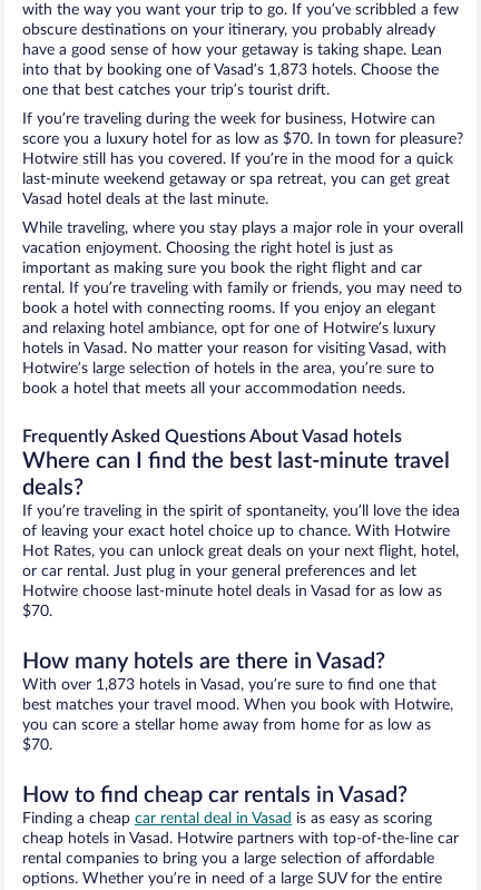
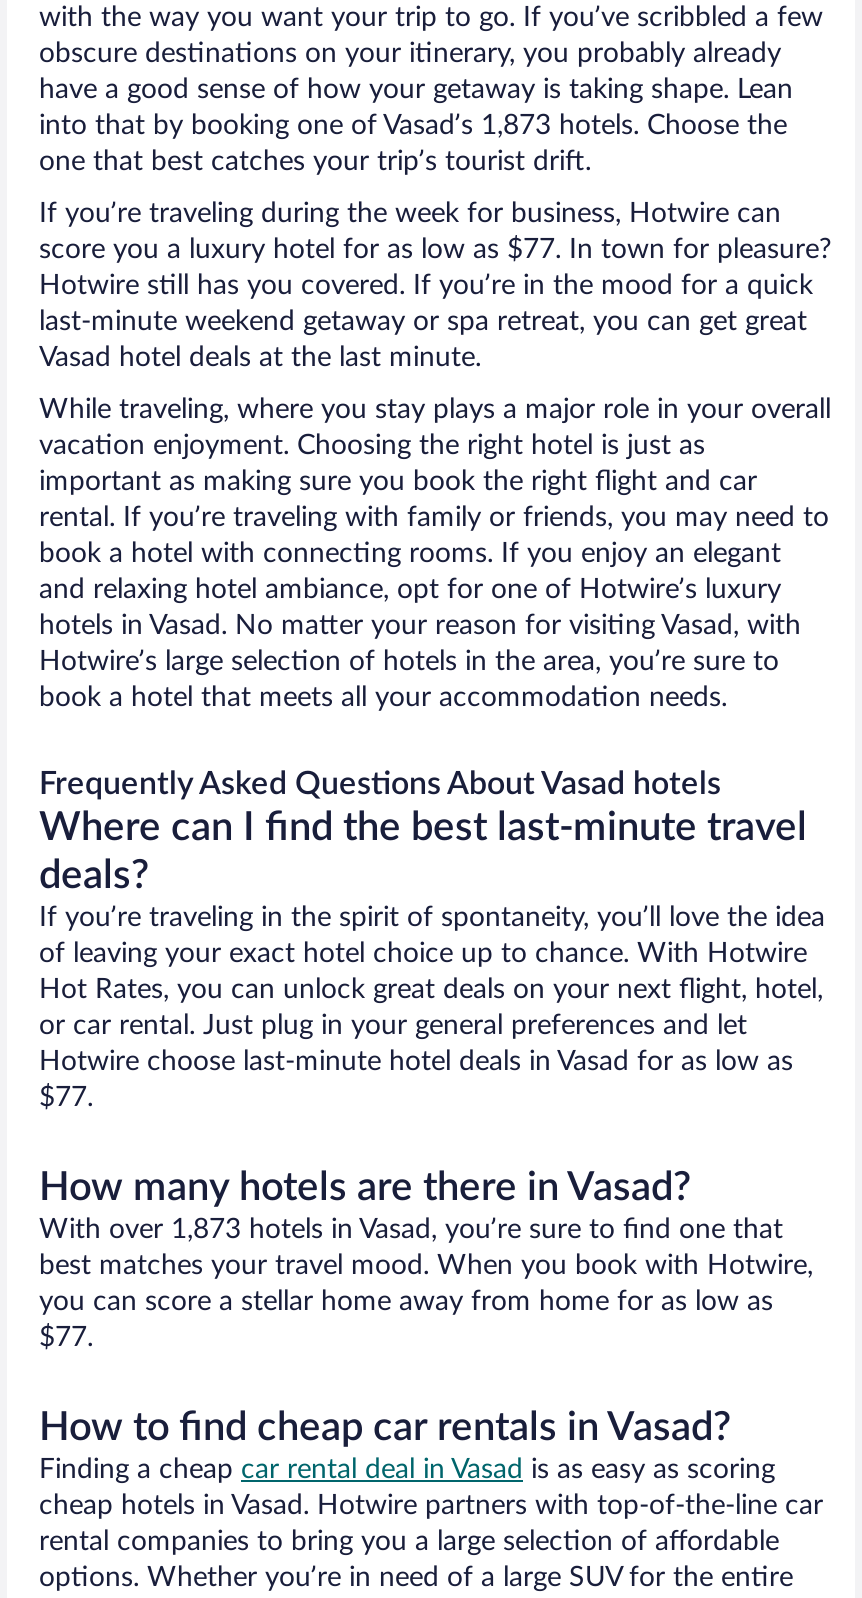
- score you a luxury hotel for as low as $70. In town for pleasure?
+ score you a luxury hotel for as low as $77. In town for pleasure?

- $70.
+ $77.

- $70.
+ $77.
